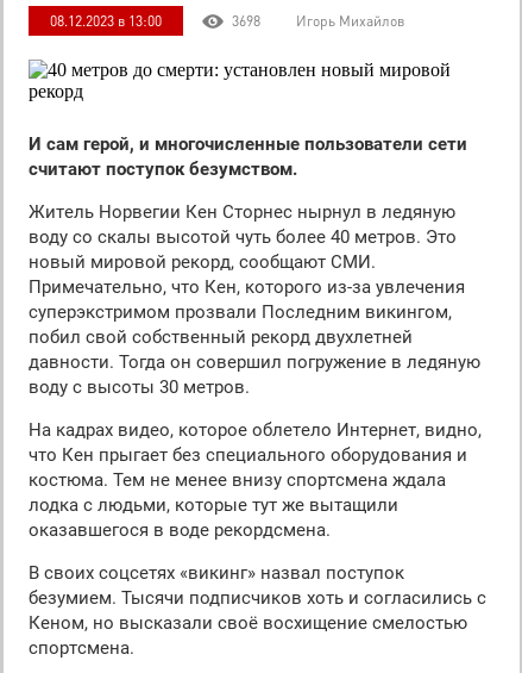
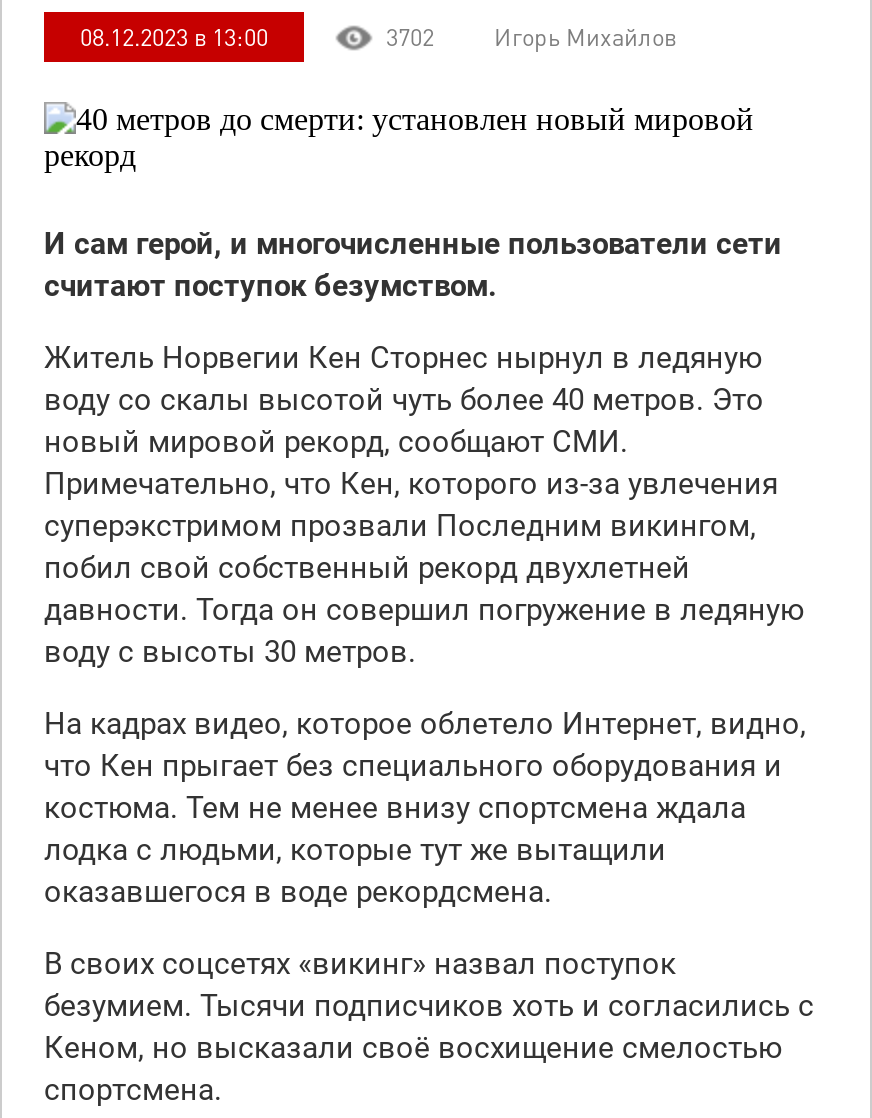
- 3698 Игорь Михайлов
+ 3702 Игорь Михайлов
